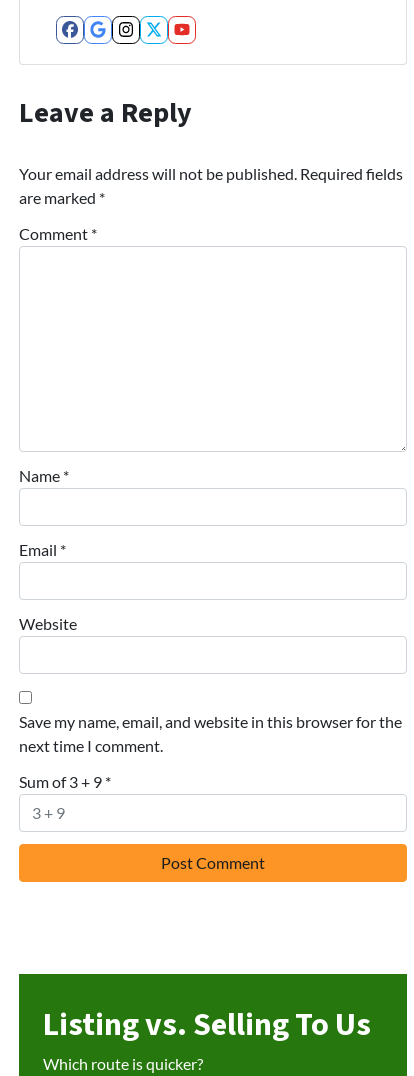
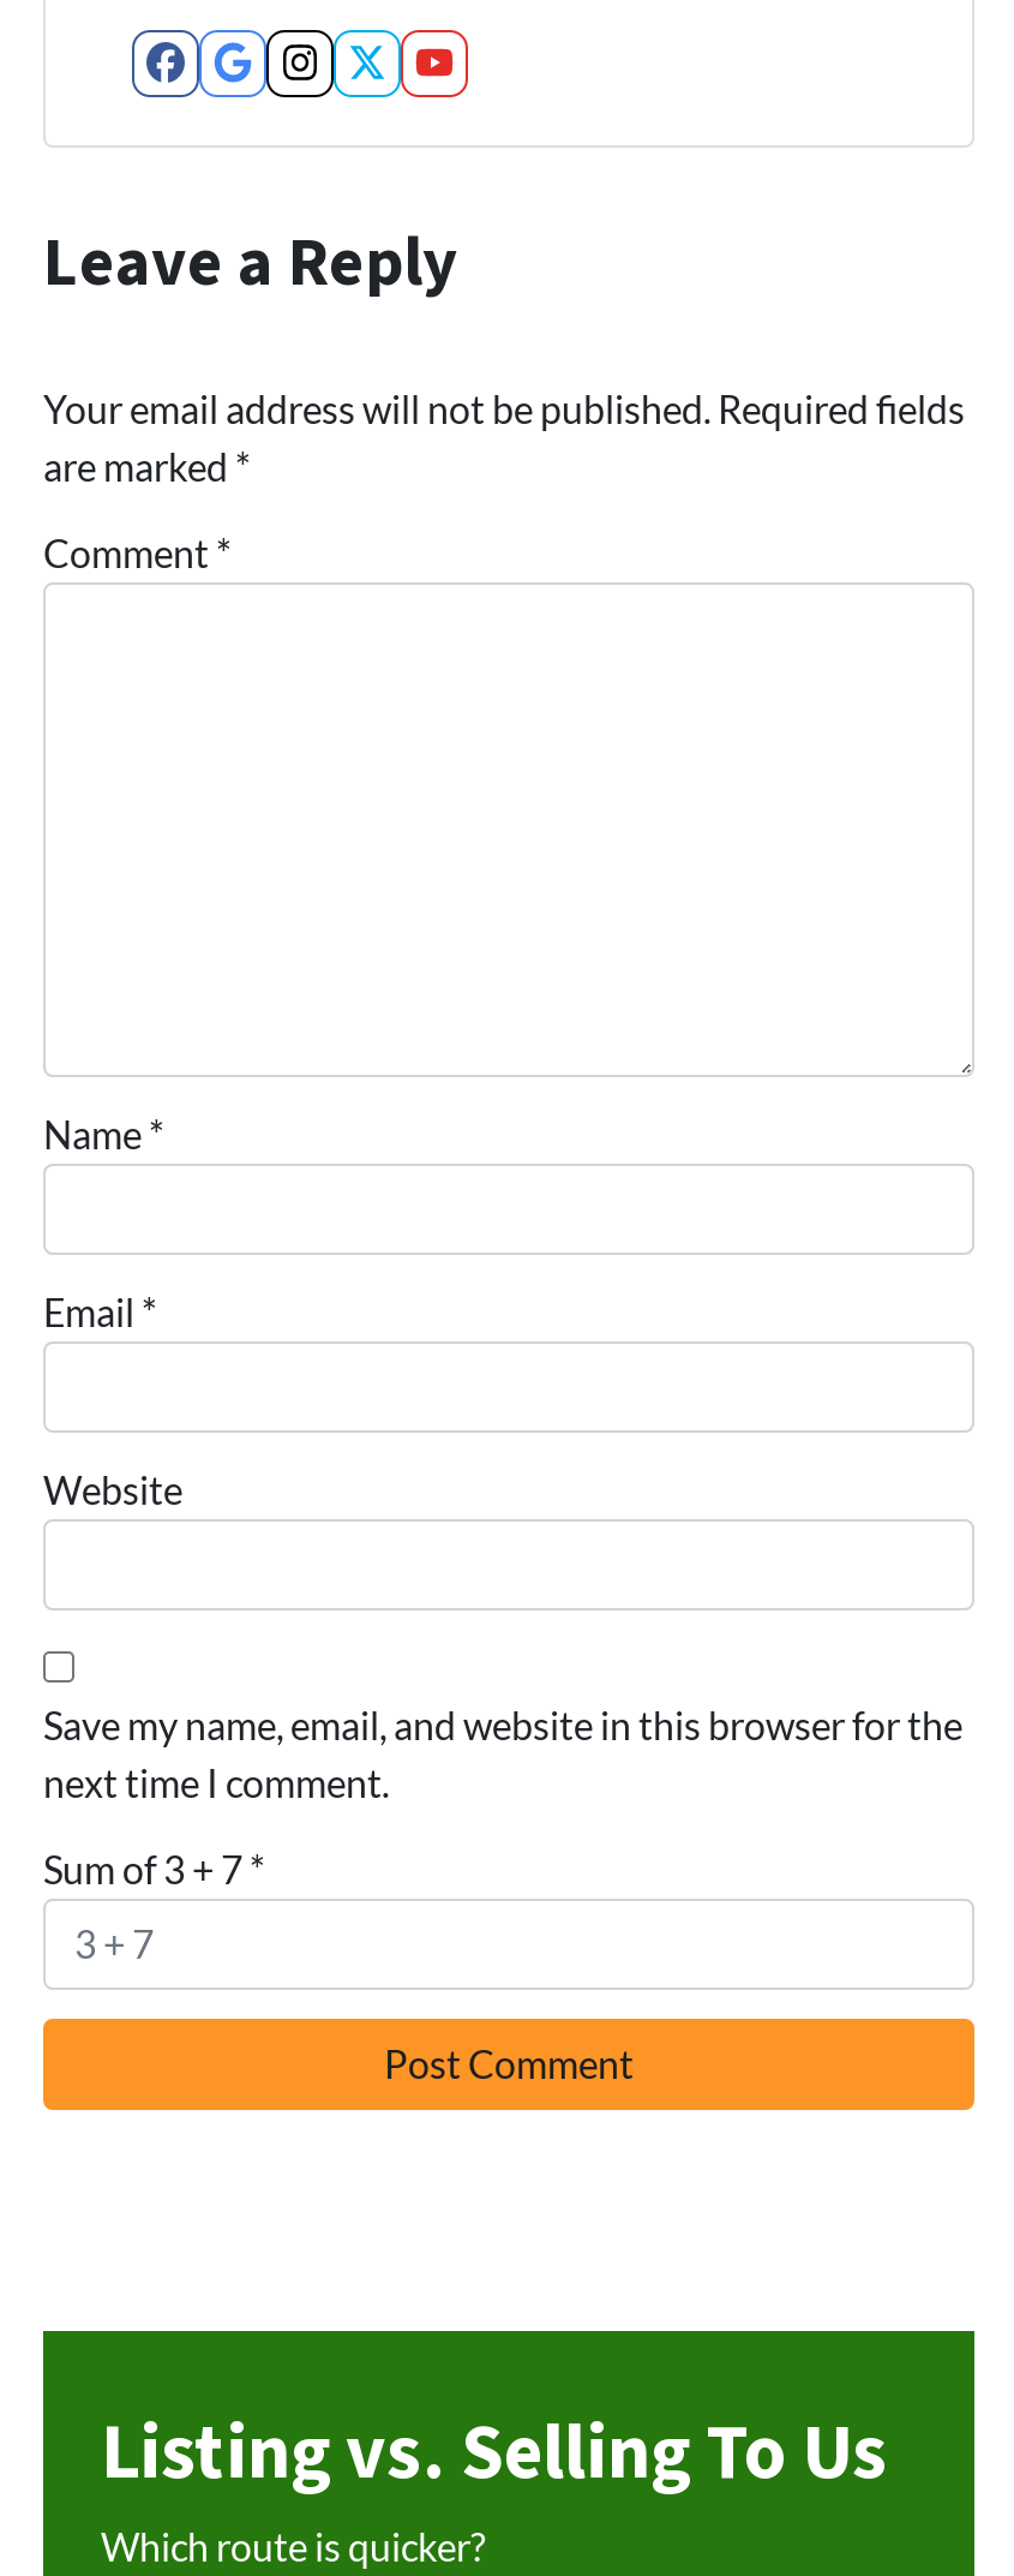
- Sum of 3 + 9 *
+ Sum of 3 + 7 *
